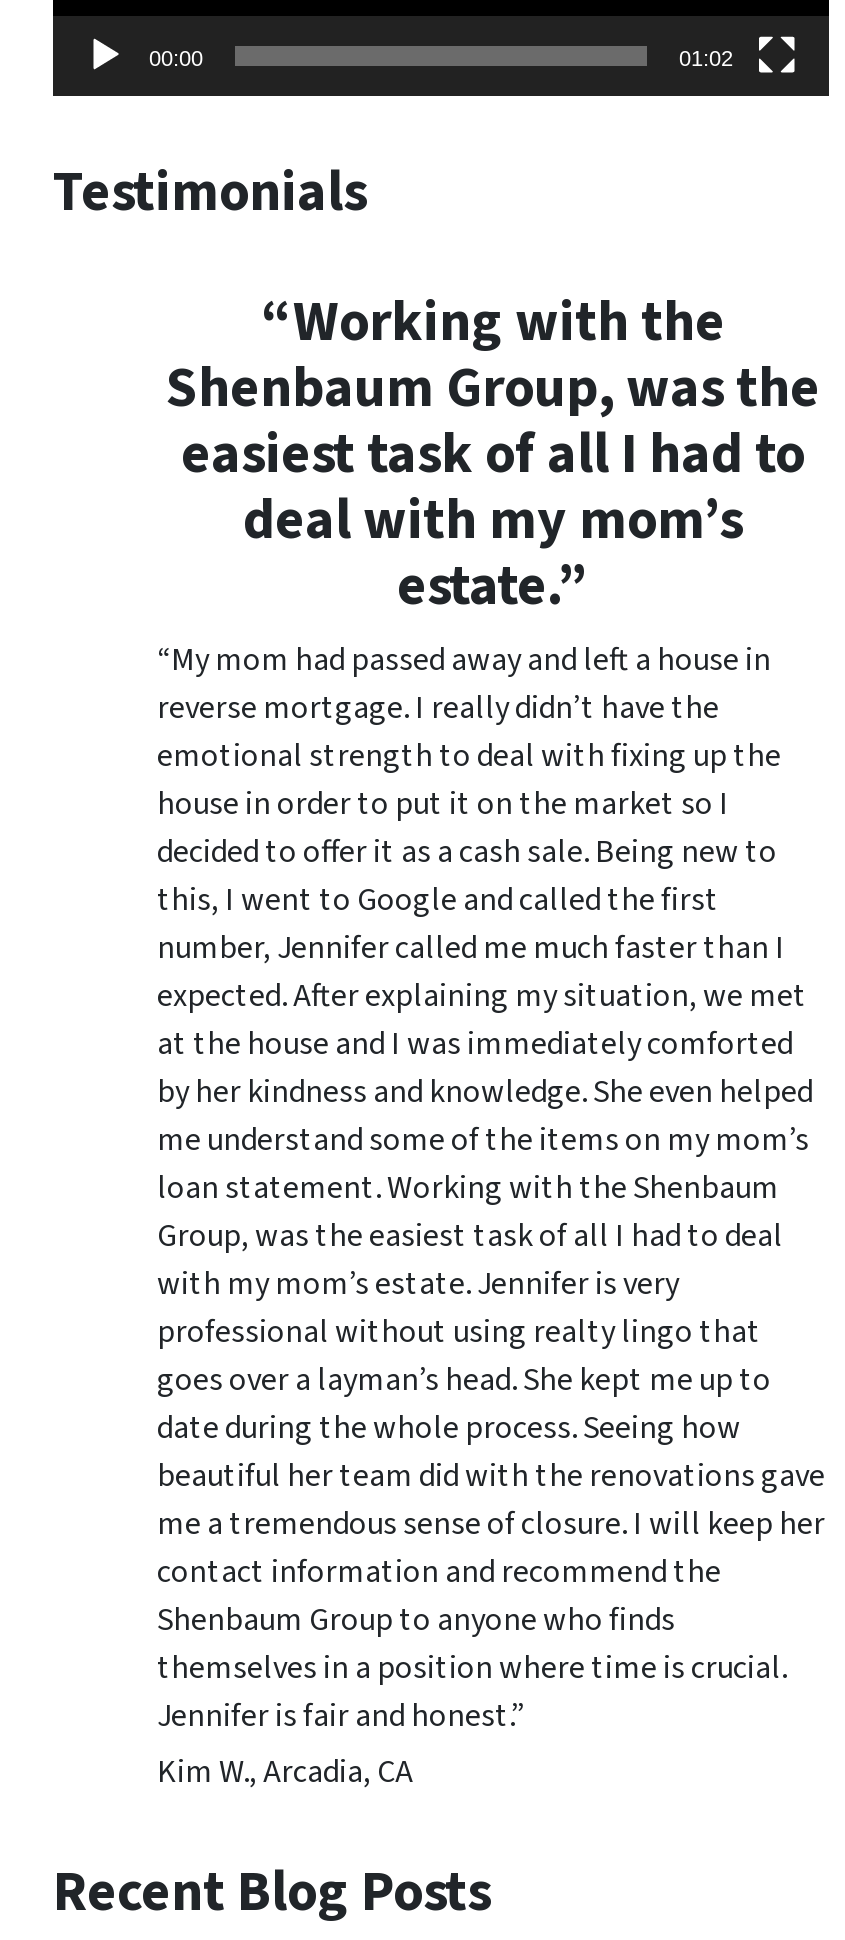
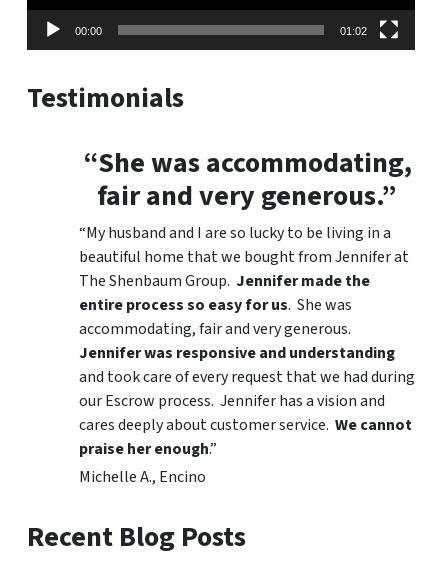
- “Working with the
- Shenbaum Group, was the
- easiest task of all I had to
- deal with my mom’s
- estate.”
- “My mom had passed away and left a house in
- reverse mortgage. I really didn’t have the
- emotional strength to deal with fixing up the
- house in order to put it on the market so I
- decided to offer it as a cash sale. Being new to
- this, I went to Google and called the first
- number, Jennifer called me much faster than I
- expected. After explaining my situation, we met
- at the house and I was immediately comforted
- by her kindness and knowledge. She even helped
- me understand some of the items on my mom’s
- loan statement. Working with the Shenbaum
- Group, was the easiest task of all I had to deal
- with my mom’s estate. Jennifer is very
- professional without using realty lingo that
- goes over a layman’s head. She kept me up to
- date during the whole process. Seeing how
- beautiful her team did with the renovations gave
- me a tremendous sense of closure. I will keep her
- contact information and recommend the
- Shenbaum Group to anyone who finds
- themselves in a position where time is crucial.
- Jennifer is fair and honest.”
- Kim W., Arcadia, CA
+ “She was accommodating,
+ fair and very generous.”
+ “My husband and I are so lucky to be living in a
+ beautiful home that we bought from Jennifer at
+ The Shenbaum Group. Jennifer made the
+ entire process so easy for us. She was
+ accommodating, fair and very generous.
+ Jennifer was responsive and understanding
+ and took care of every request that we had during
+ our Escrow process. Jennifer has a vision and
+ cares deeply about customer service. We cannot
+ praise her enough.”
+ Michelle A., Encino
